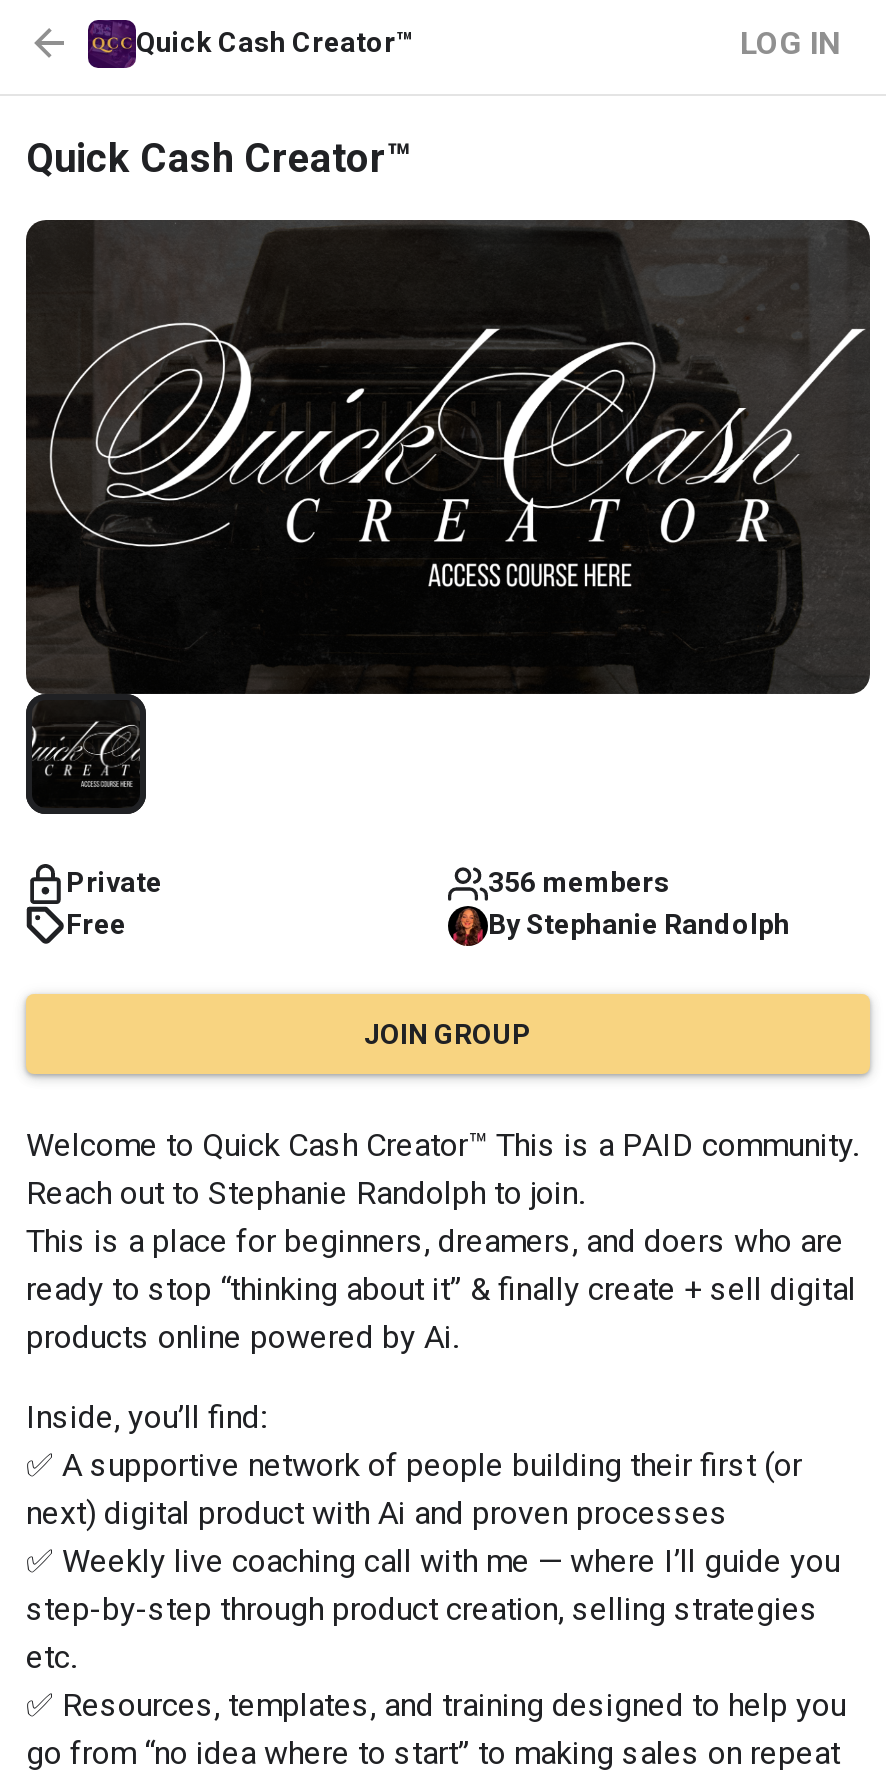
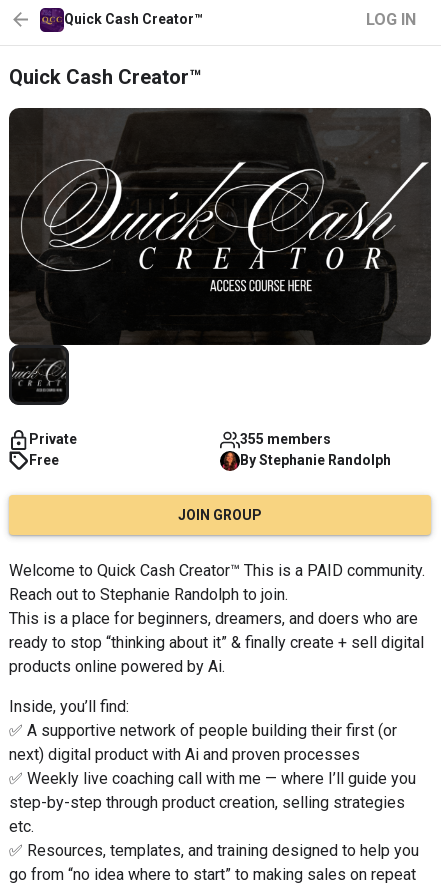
- 356 members
+ 355 members
